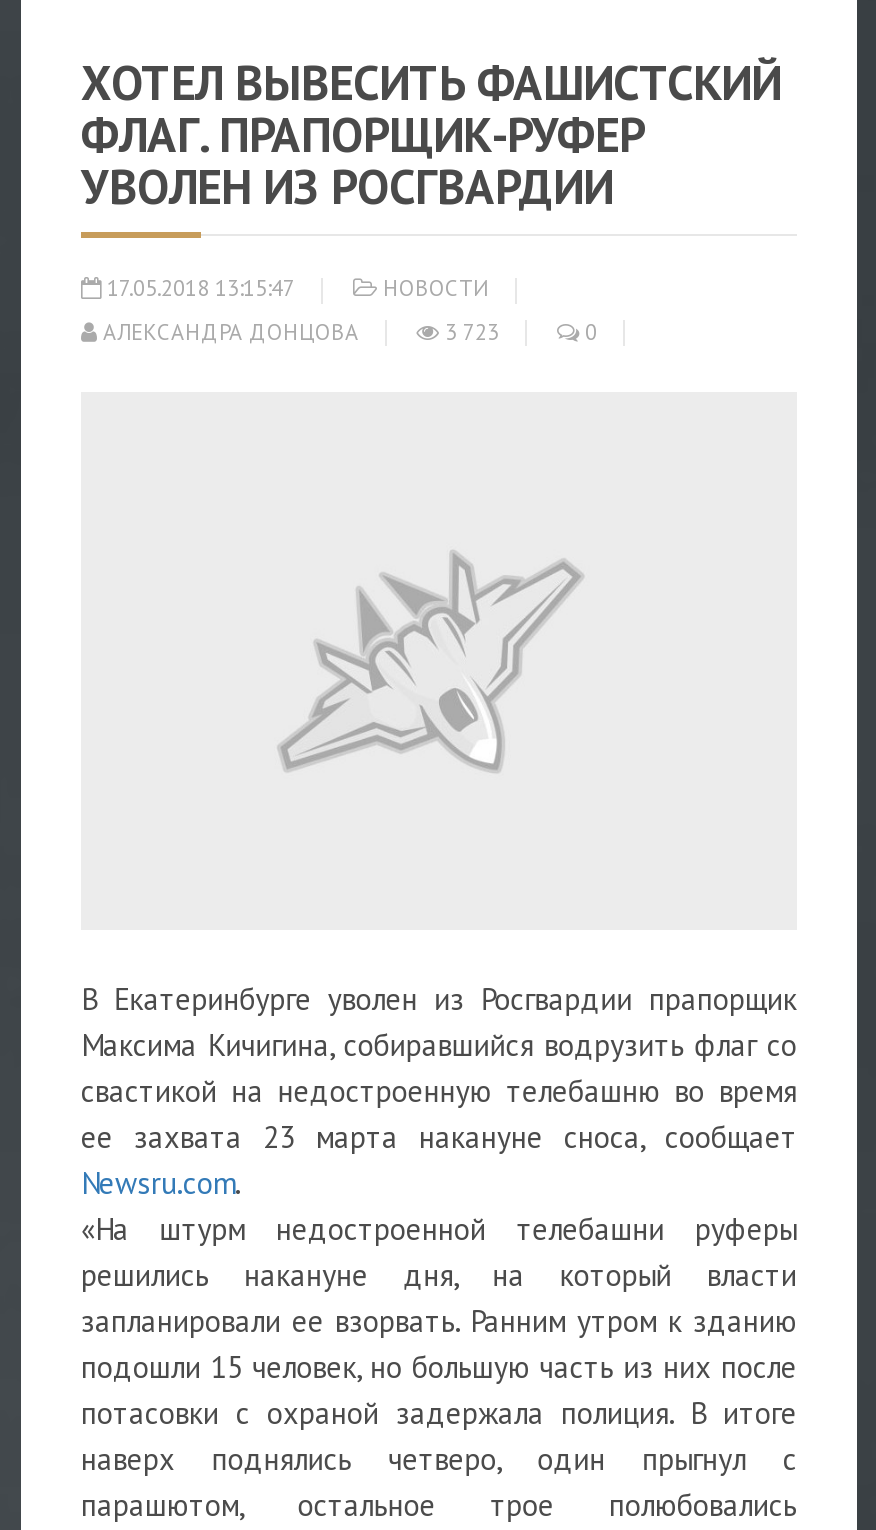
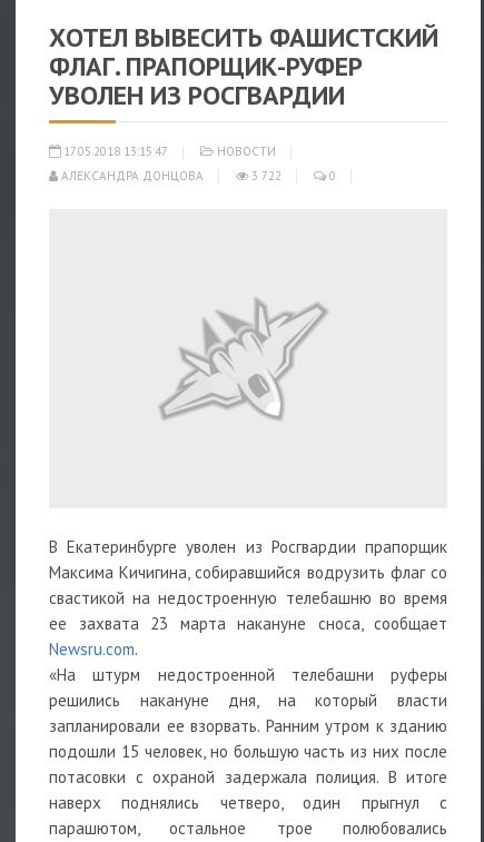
- 3 723
+ 3 722
